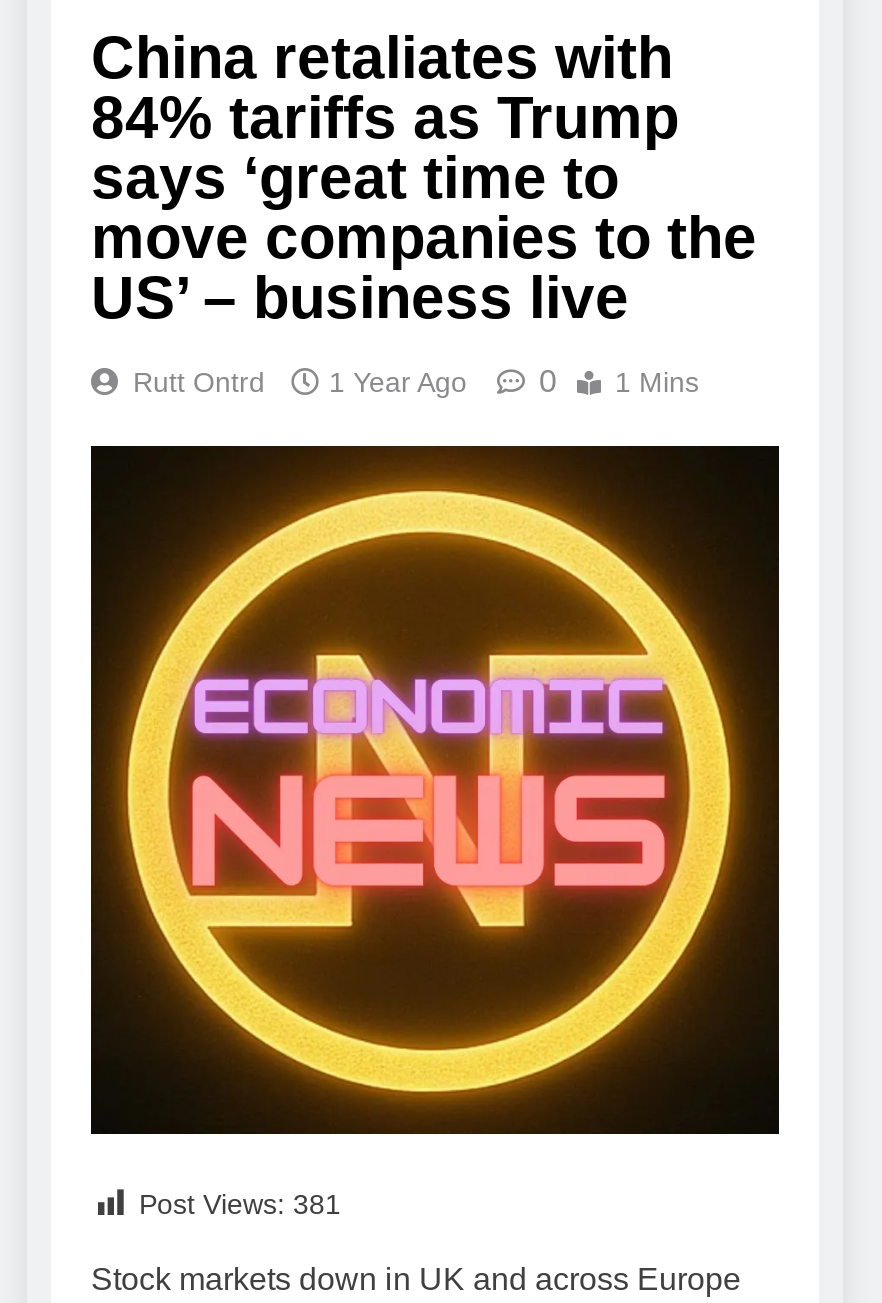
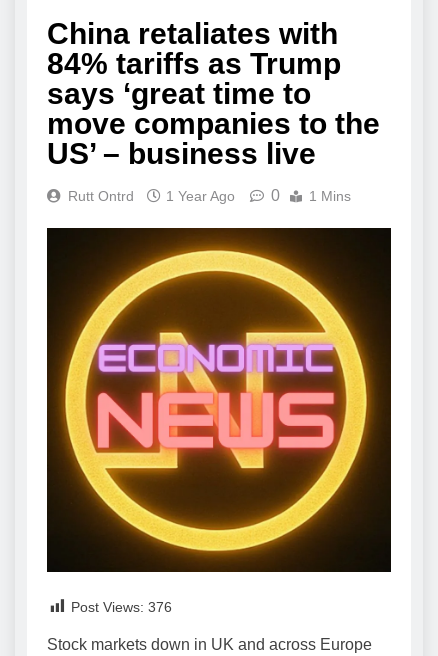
- Post Views: 381
+ Post Views: 376
